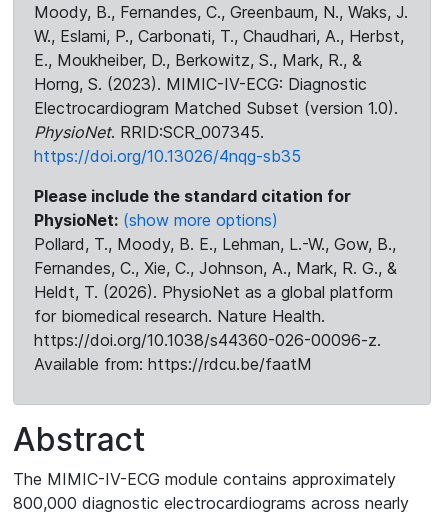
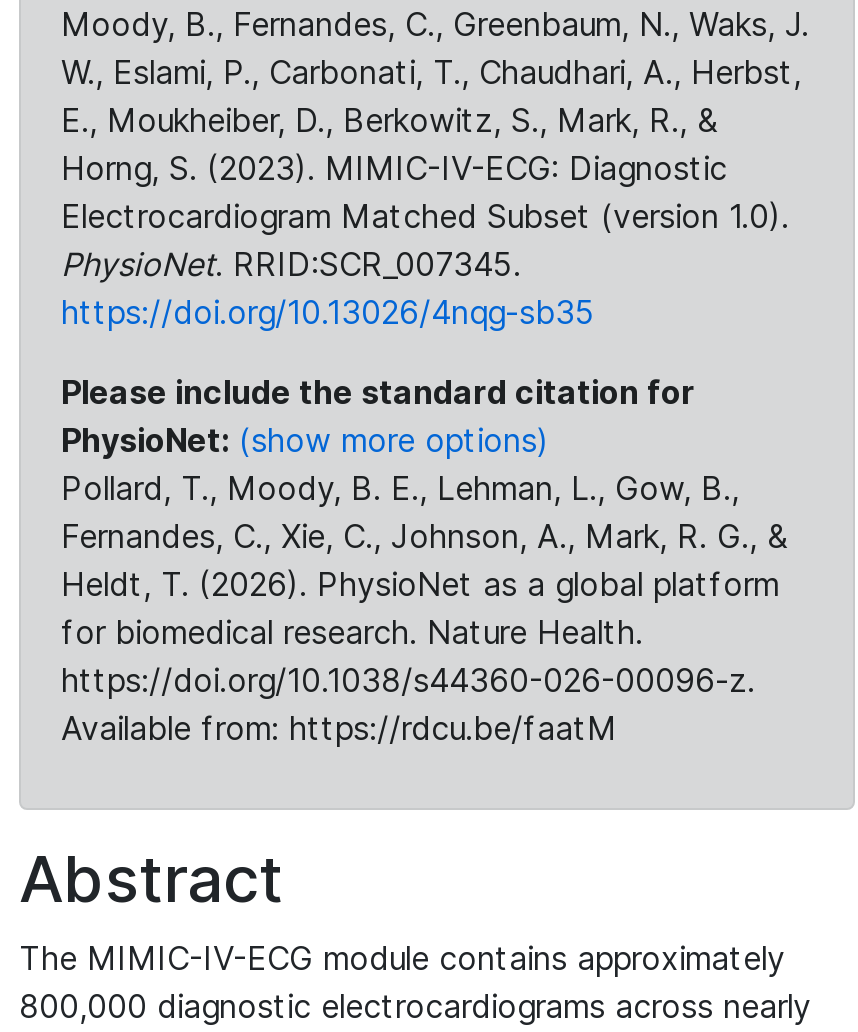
- Pollard, T., Moody, B. E., Lehman, L.-W., Gow, B.,
+ Pollard, T., Moody, B. E., Lehman, L., Gow, B.,
